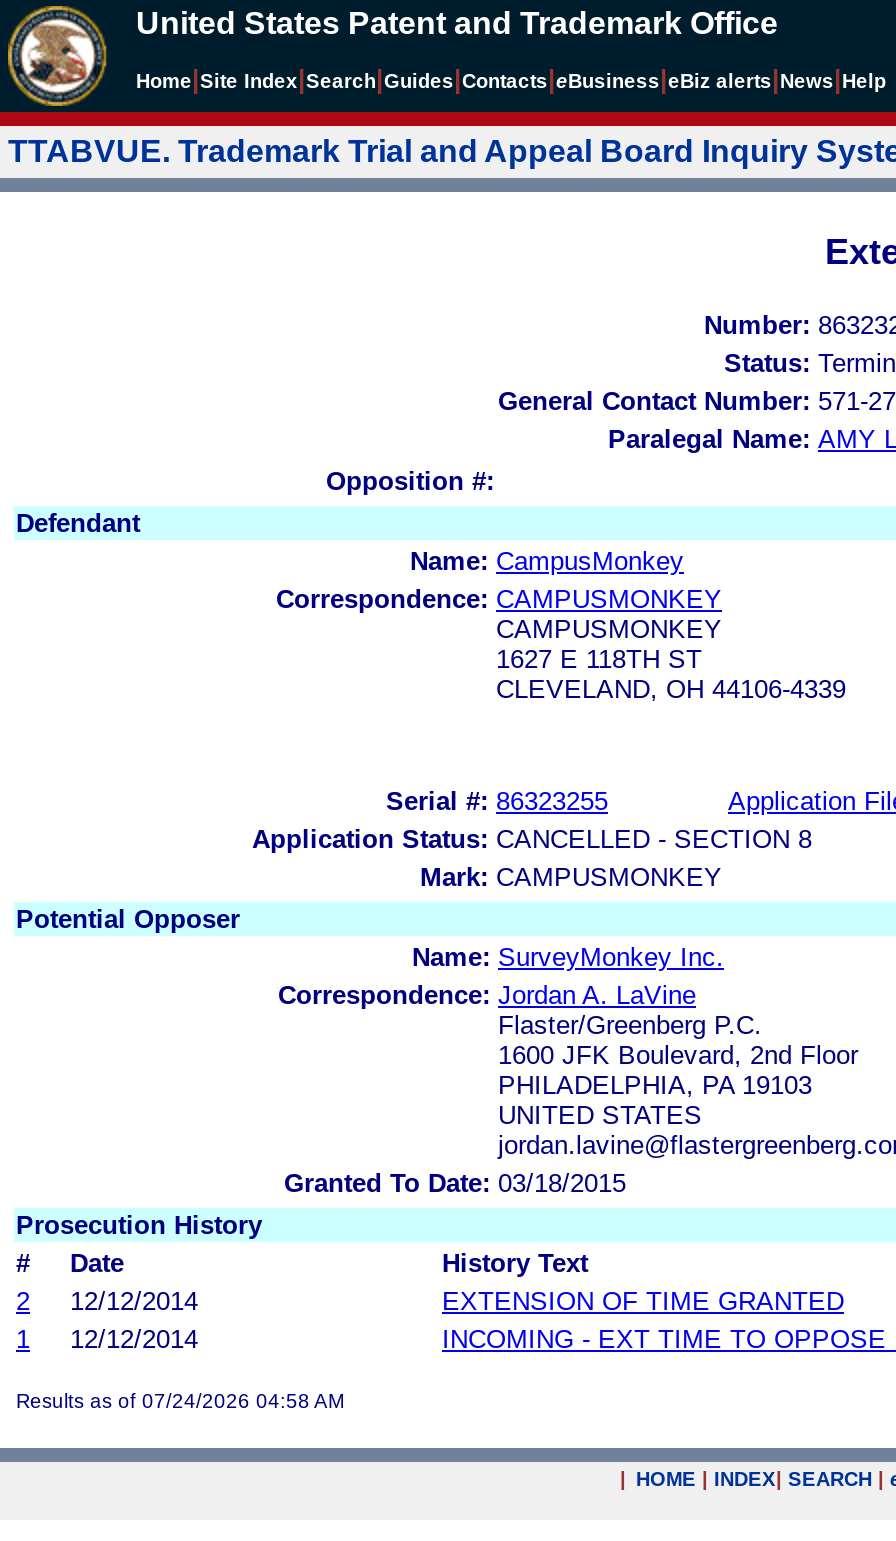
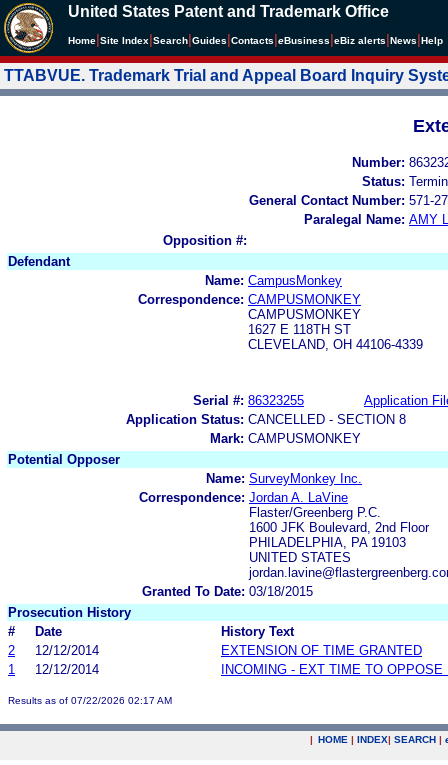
- Results as of 07/24/2026 04:58 AM
+ Results as of 07/22/2026 02:17 AM
